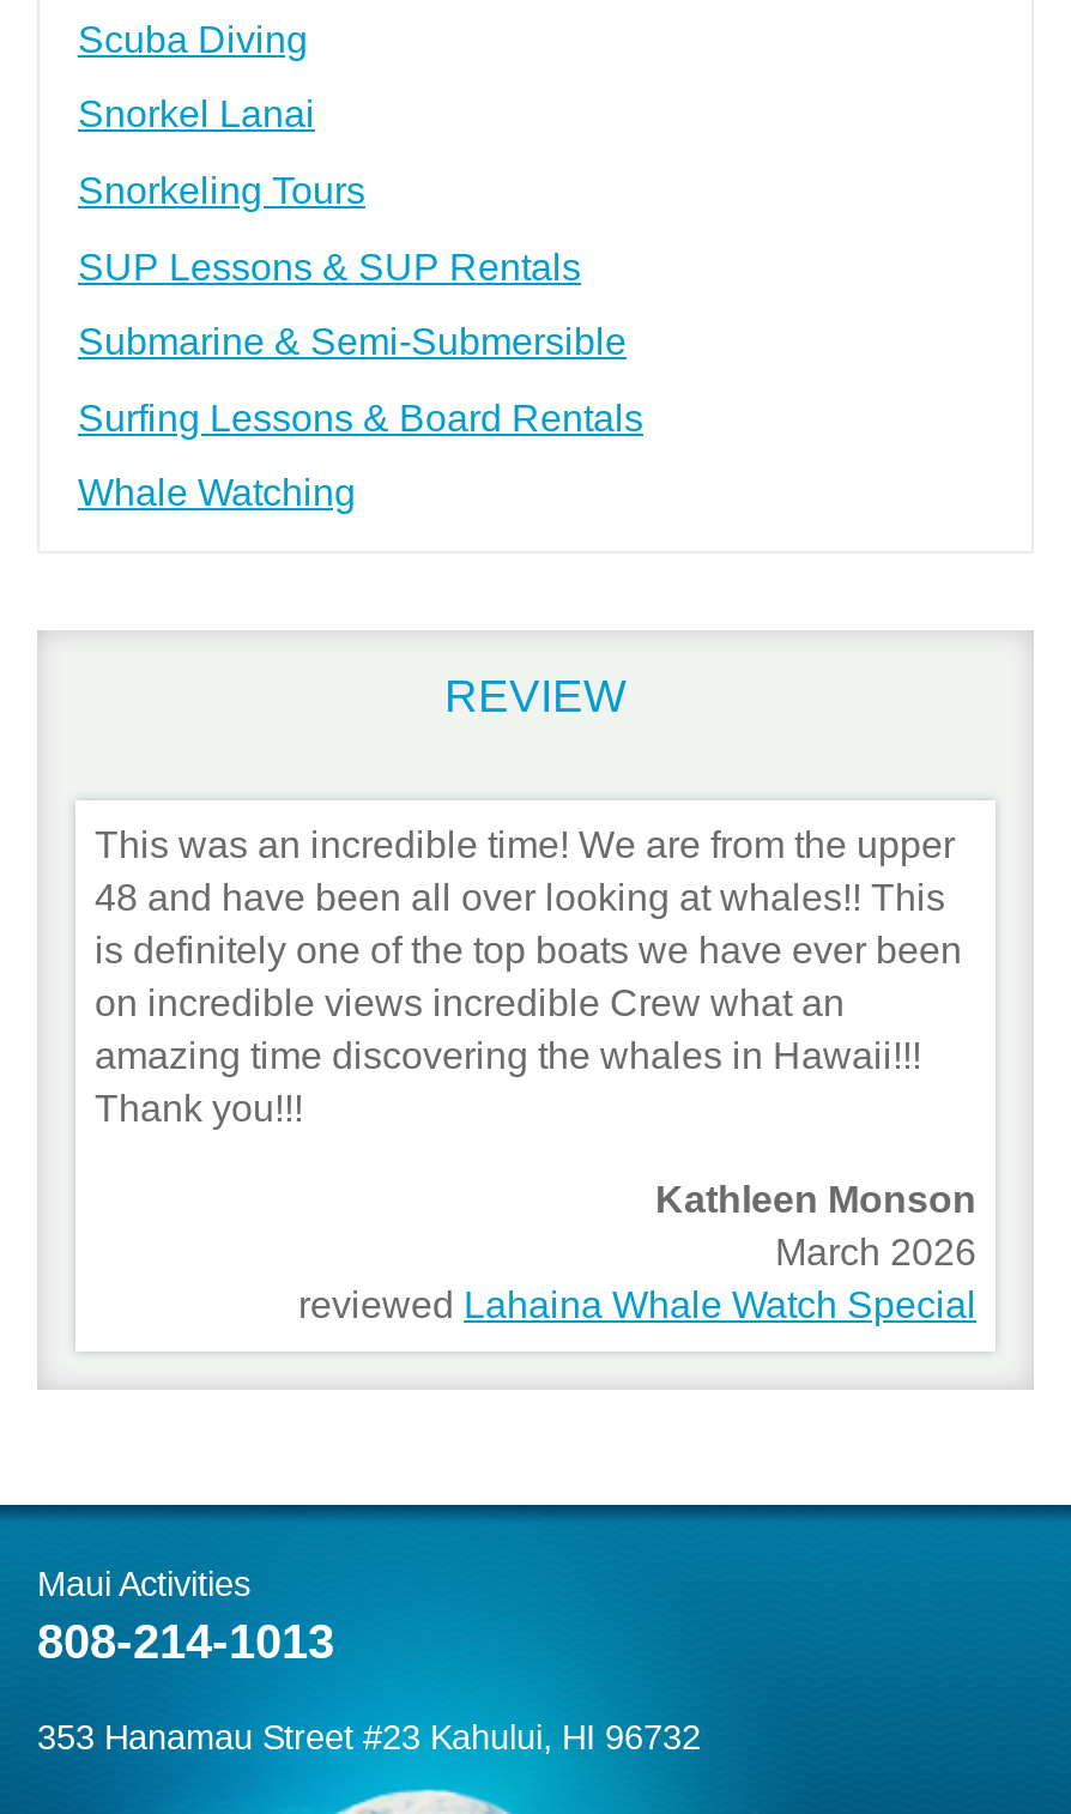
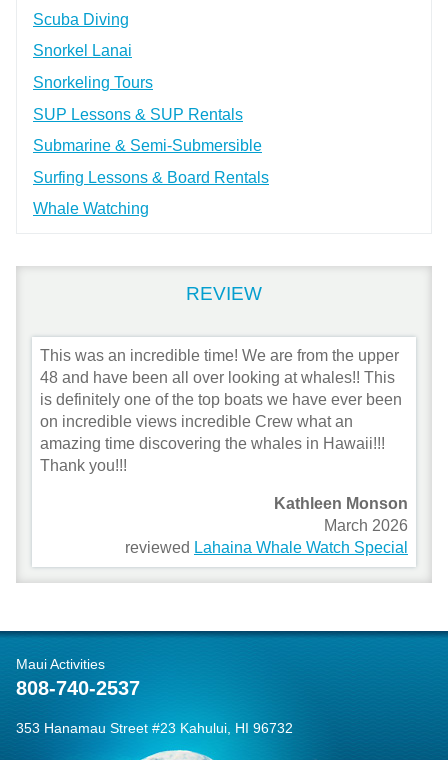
- 808-214-1013
+ 808-740-2537
